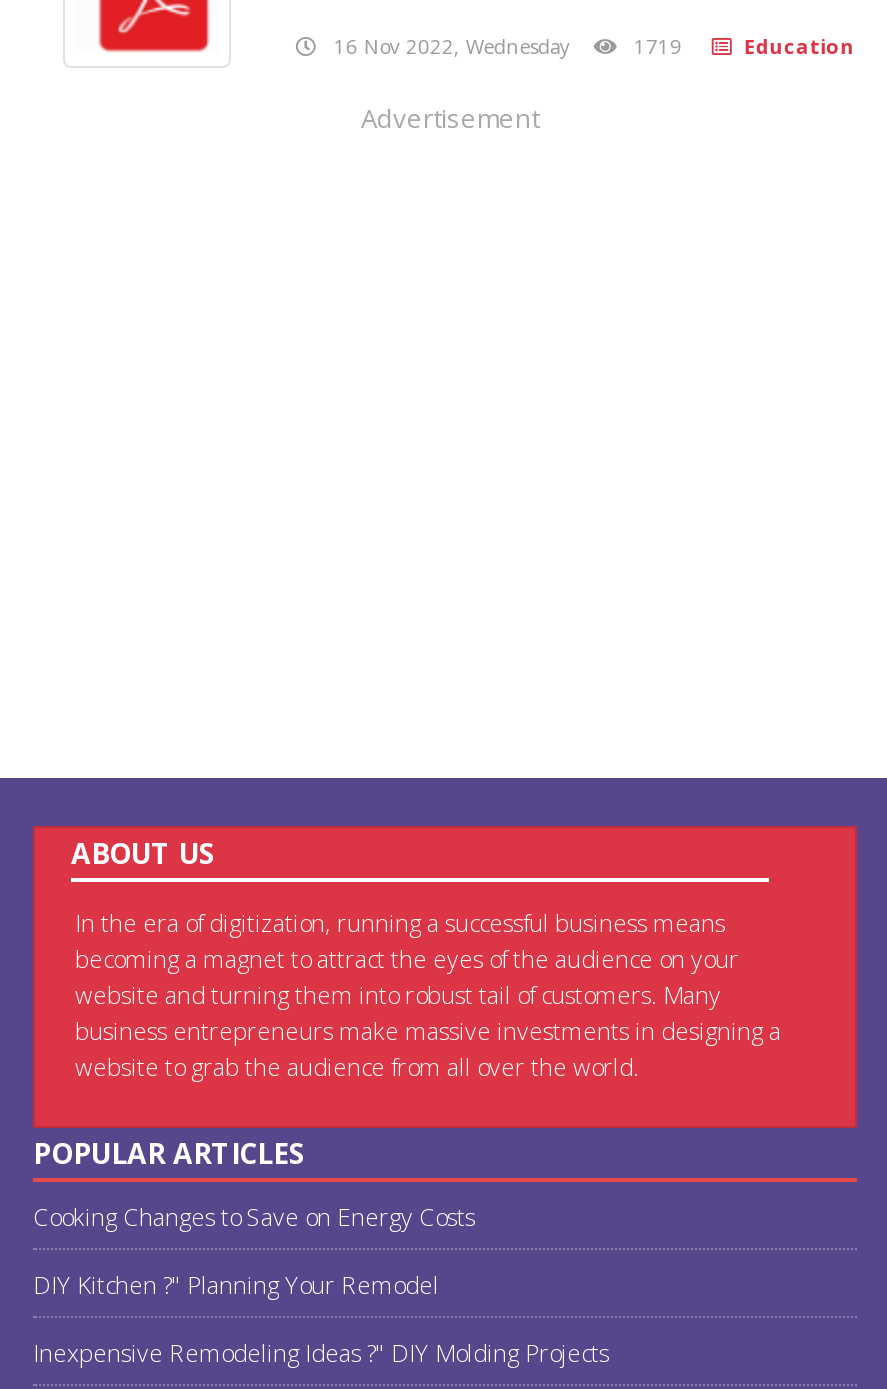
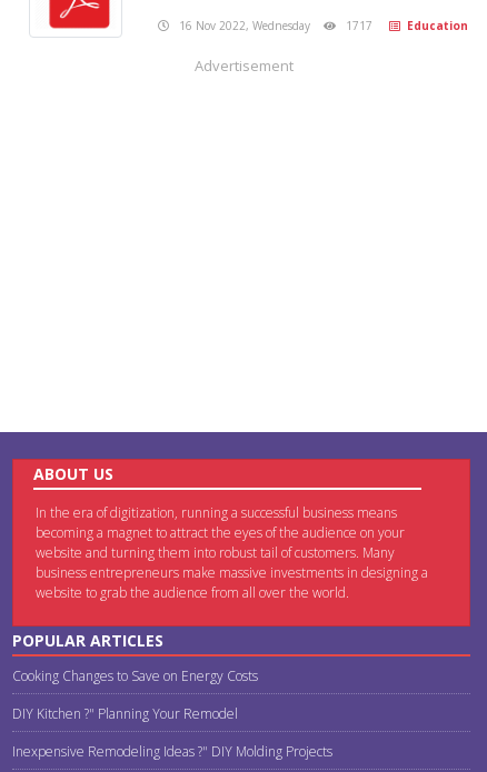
- 16 Nov 2022, Wednesday 1719 Education
+ 16 Nov 2022, Wednesday 1717 Education
